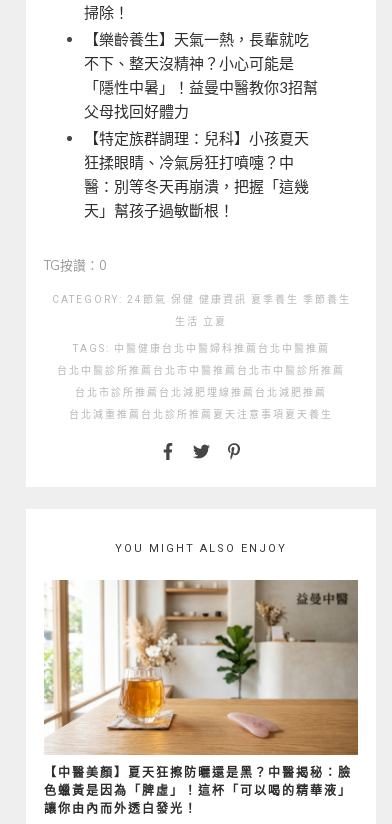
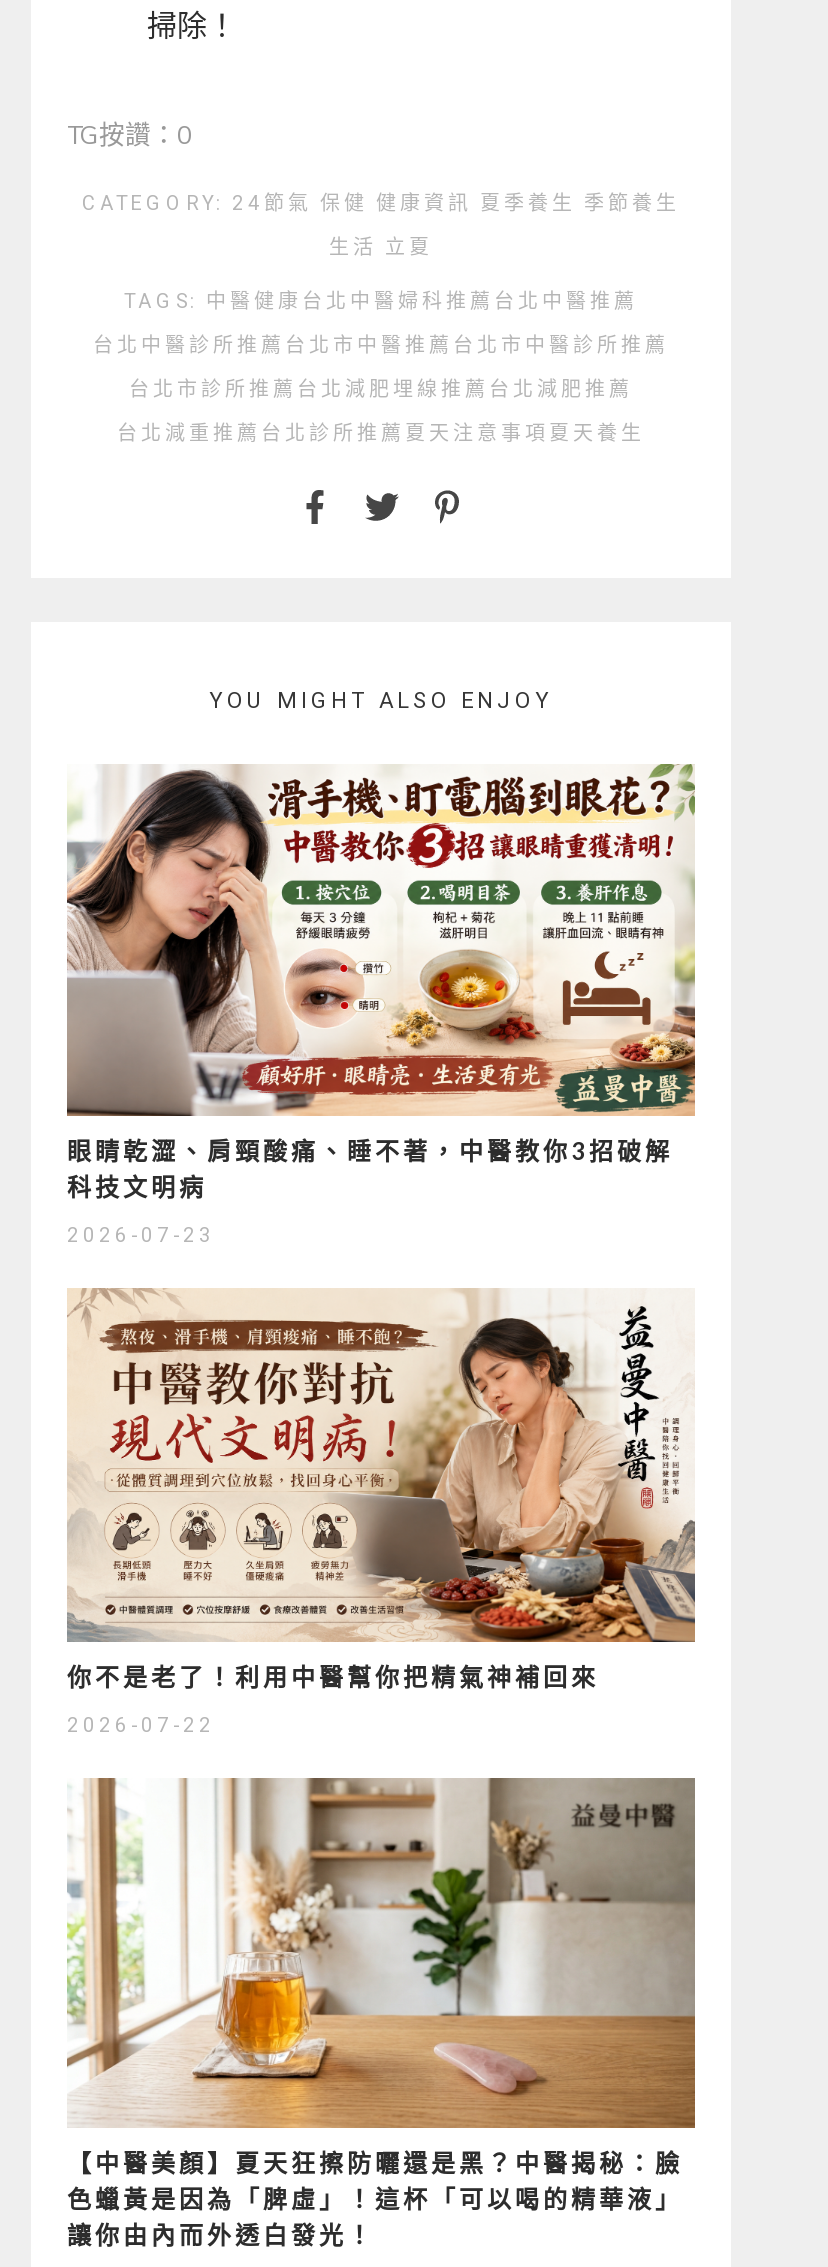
- 【樂齡養生】天氣一熱，長輩就吃
- 不下、整天沒精神？小心可能是
- 「隱性中暑」！益曼中醫教你3招幫
- 父母找回好體力
- 【特定族群調理：兒科】小孩夏天
- 狂揉眼睛、冷氣房狂打噴嚏？中
- 醫：別等冬天再崩潰，把握「這幾
- 天」幫孩子過敏斷根！

moved up: TG按讚：0 | CATEGORY: 24節氣 保健 健康資訊 夏季養生 季節養生 | 生活 立夏 | TAGS:中醫健康台北中醫婦科推薦台北中醫推薦 | 台北中醫診所推薦台北市中醫推薦台北市中醫診所推薦 | 台北市診所推薦台北減肥埋線推薦台北減肥推薦 | 台北減重推薦台北診所推薦夏天注意事項夏天養生 | YOU MIGHT ALSO ENJOY

+ [image]
+ 眼睛乾澀、肩頸酸痛、睡不著，中醫教你3招破解
+ 科技文明病
+ 2026-07-23

+ [image]
+ 你不是老了！利用中醫幫你把精氣神補回來
+ 2026-07-22
